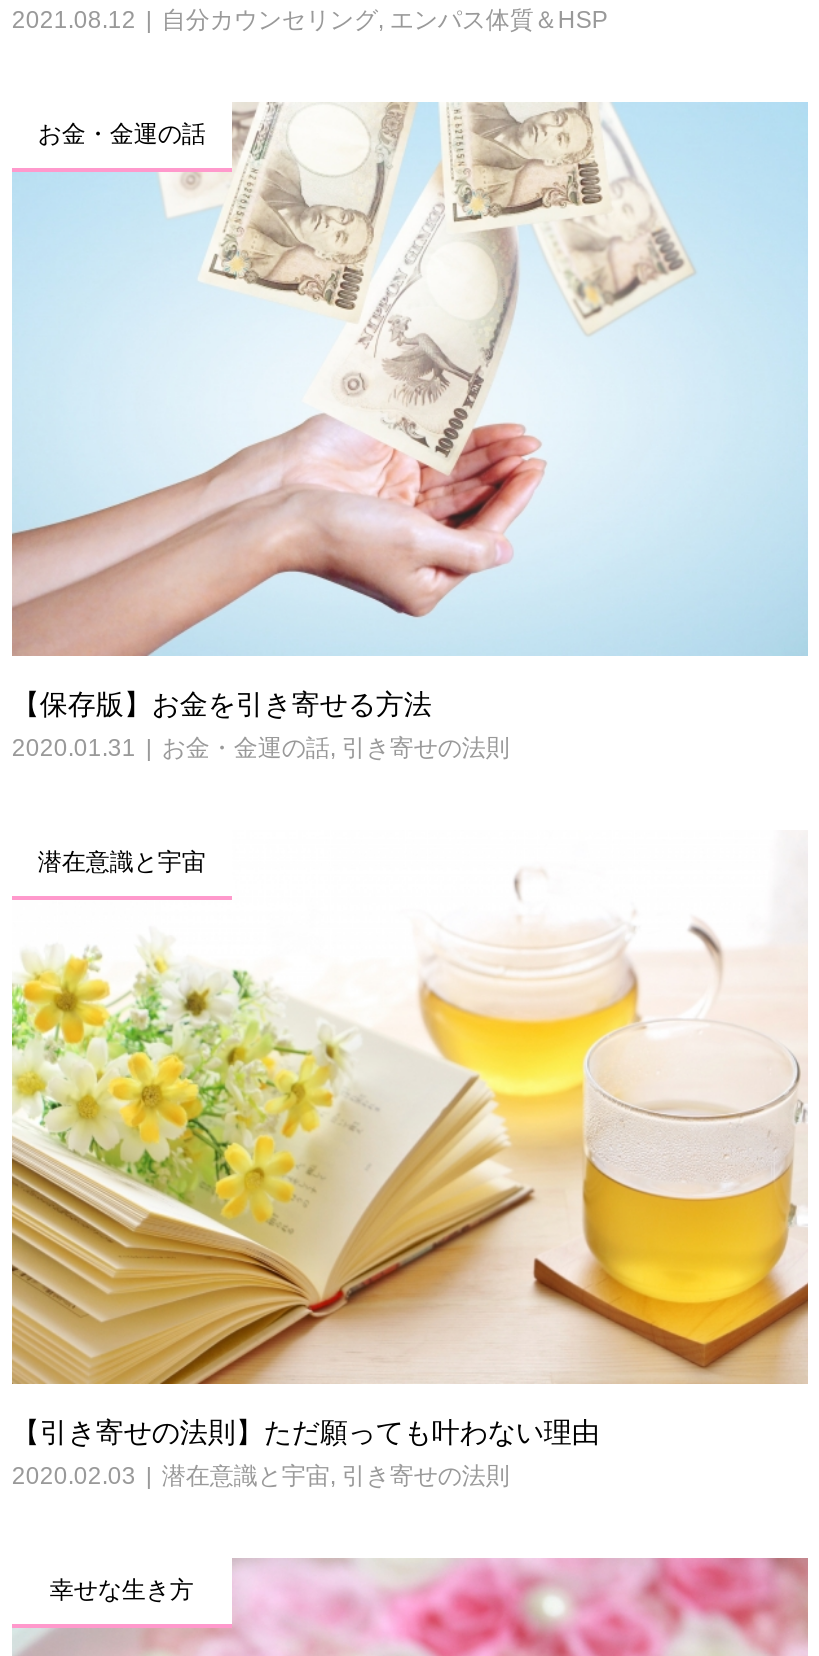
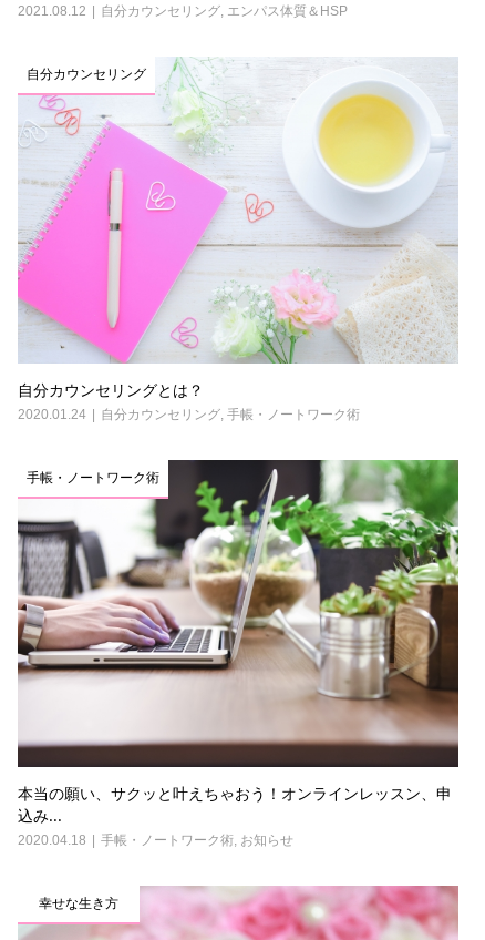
- [image]
- お金・金運の話
+ [image]
+ 自分カウンセリング

- 【保存版】お金を引き寄せる方法
- 2020.01.31
- お金・金運の話,引き寄せの法則
+ 自分カウンセリングとは？
+ 2020.01.24
+ 自分カウンセリング,手帳・ノートワーク術

- [image]
- 潜在意識と宇宙
+ [image]
+ 手帳・ノートワーク術

- 【引き寄せの法則】ただ願っても叶わない理由
- 2020.02.03
- 潜在意識と宇宙,引き寄せの法則
+ 本当の願い、サクッと叶えちゃおう！オンラインレッスン、申
+ 込み...
+ 2020.04.18
+ 手帳・ノートワーク術,お知らせ
